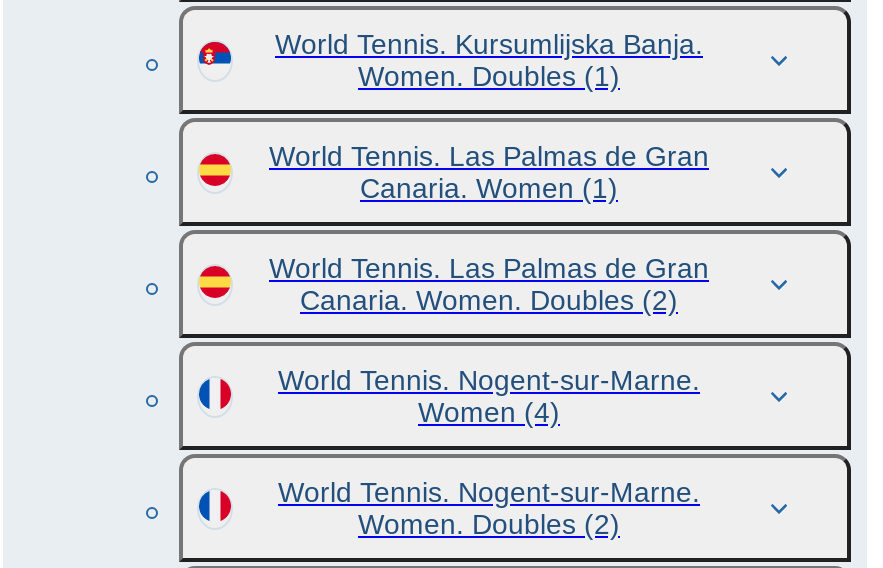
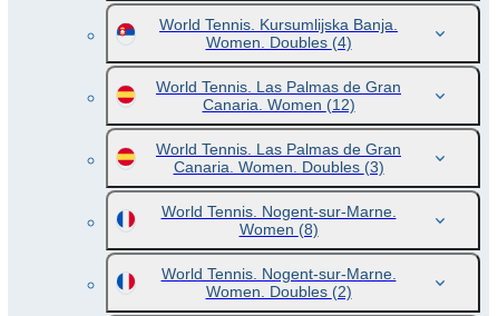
- Women. Doubles (1)
+ Women. Doubles (4)

- Canaria. Women (1)
+ Canaria. Women (12)

- Canaria. Women. Doubles (2)
+ Canaria. Women. Doubles (3)

- Women (4)
+ Women (8)
